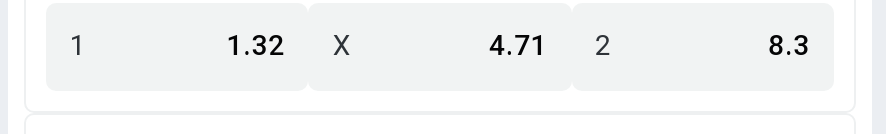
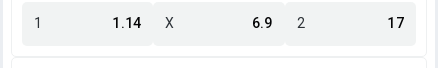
- 1.32 X
+ 1.14 X

- 4.71 2
+ 6.9 2

- 8.3
+ 17
